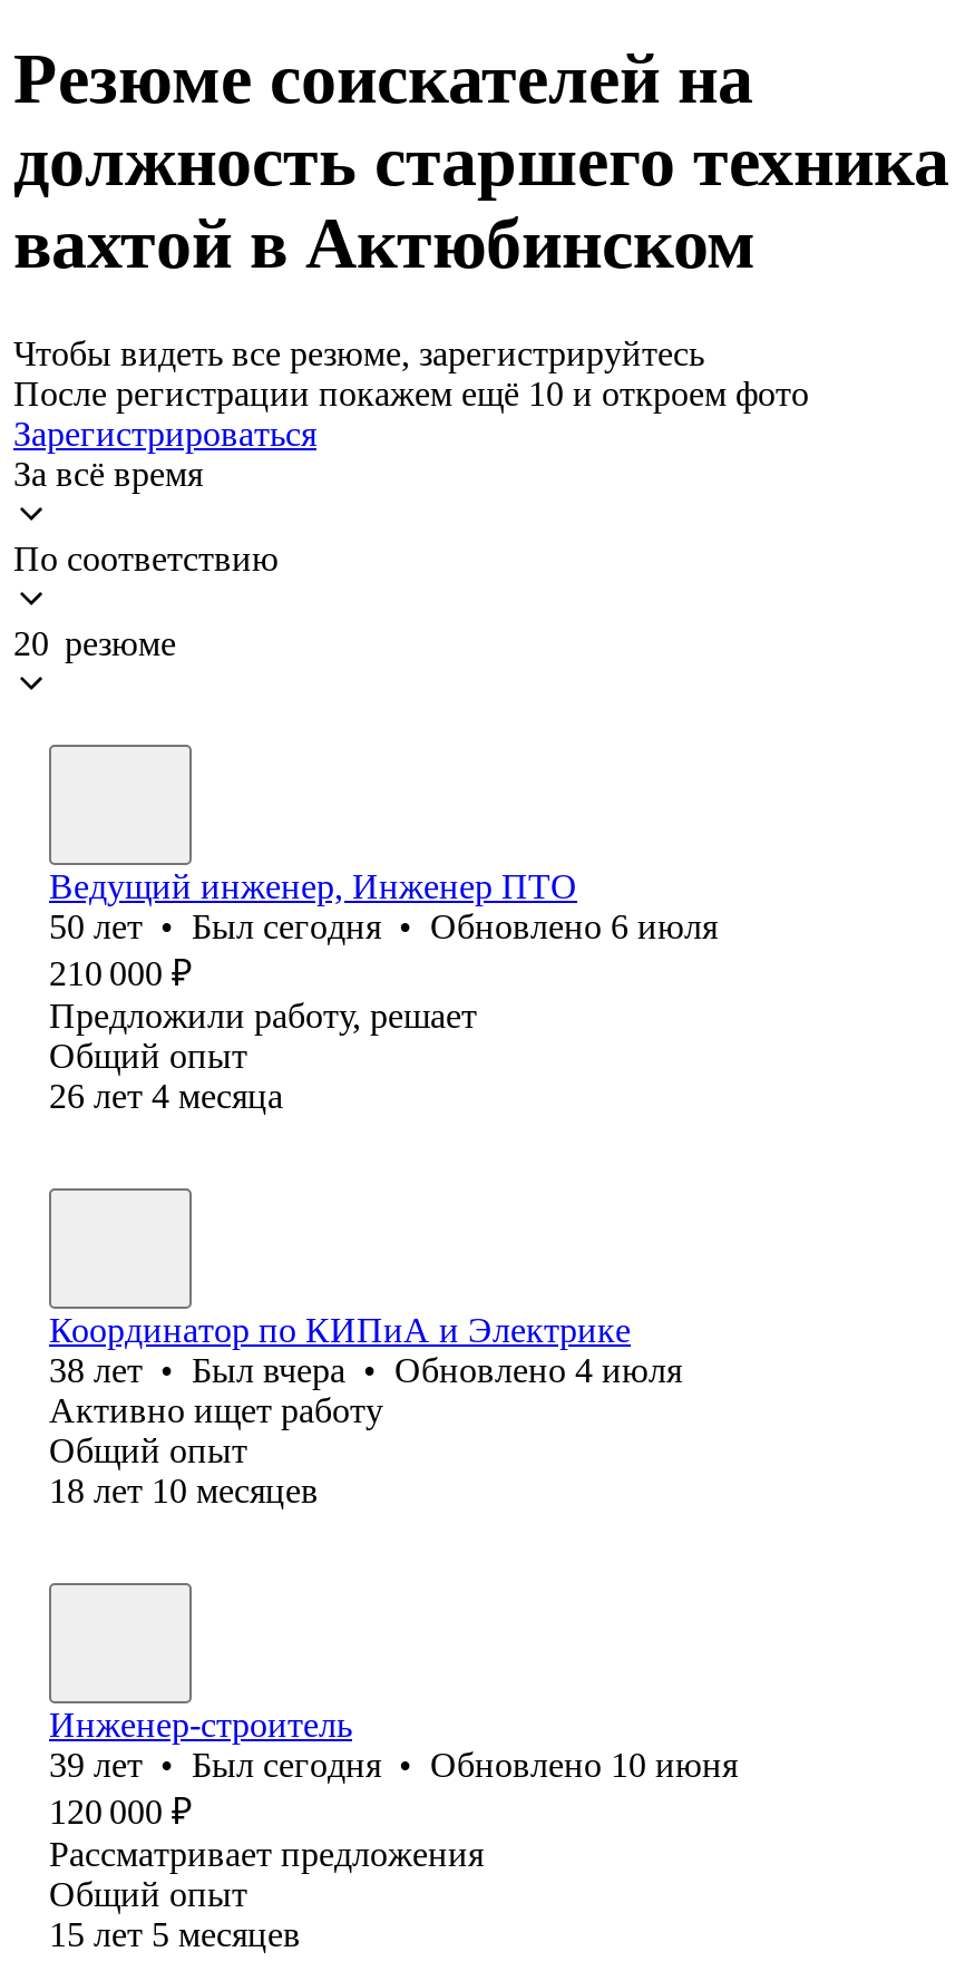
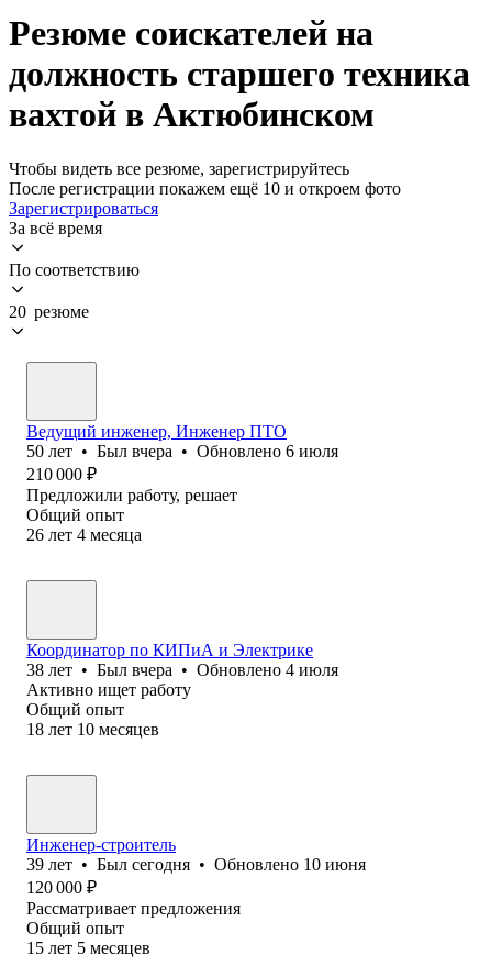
- 50 лет • Был сегодня • Обновлено 6 июля
+ 50 лет • Был вчера • Обновлено 6 июля
